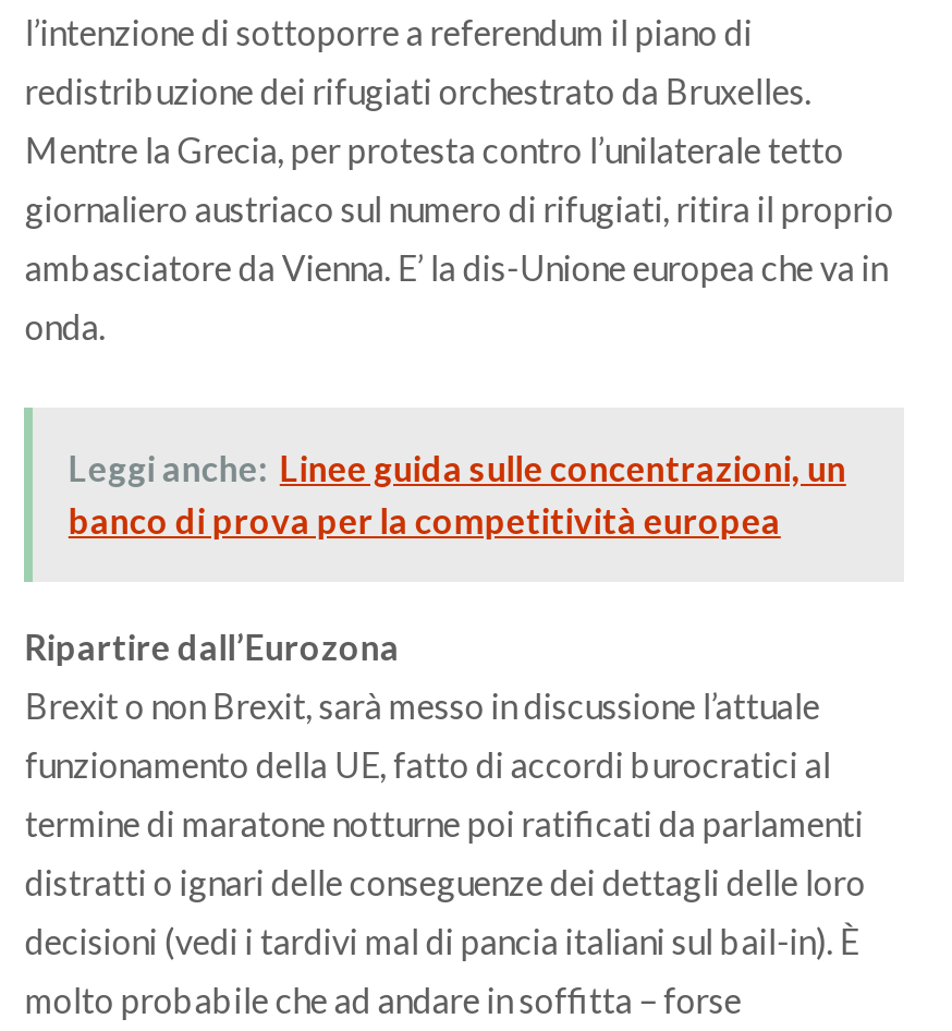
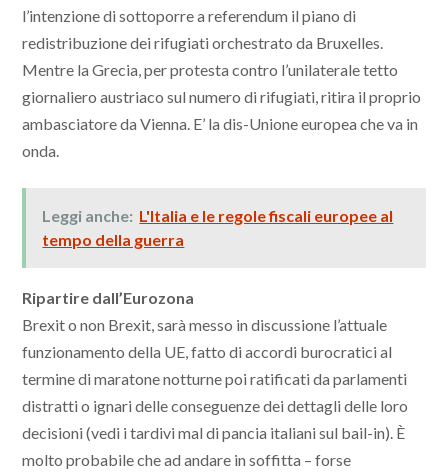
- Leggi anche: Linee guida sulle concentrazioni, un
- banco di prova per la competitività europea
+ Leggi anche: L'Italia e le regole fiscali europee al
+ tempo della guerra
